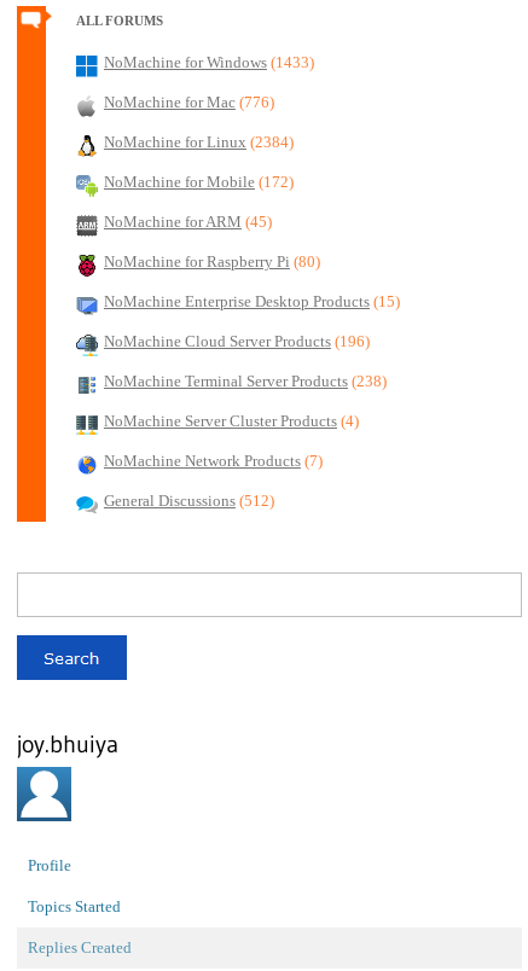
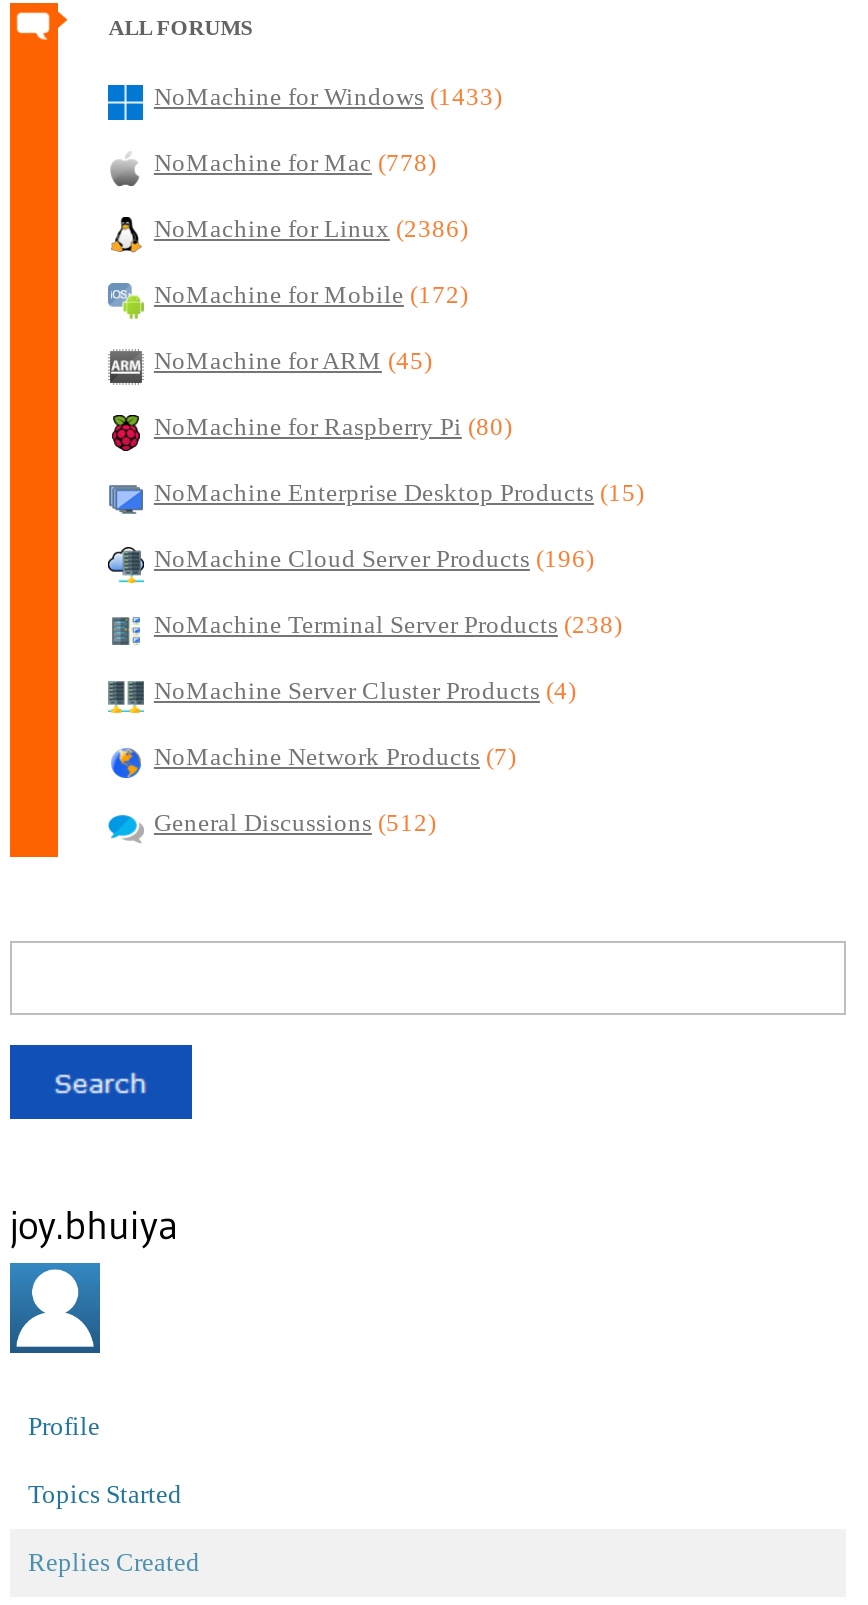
- NoMachine for Mac (776)
+ NoMachine for Mac (778)

- NoMachine for Linux (2384)
+ NoMachine for Linux (2386)
